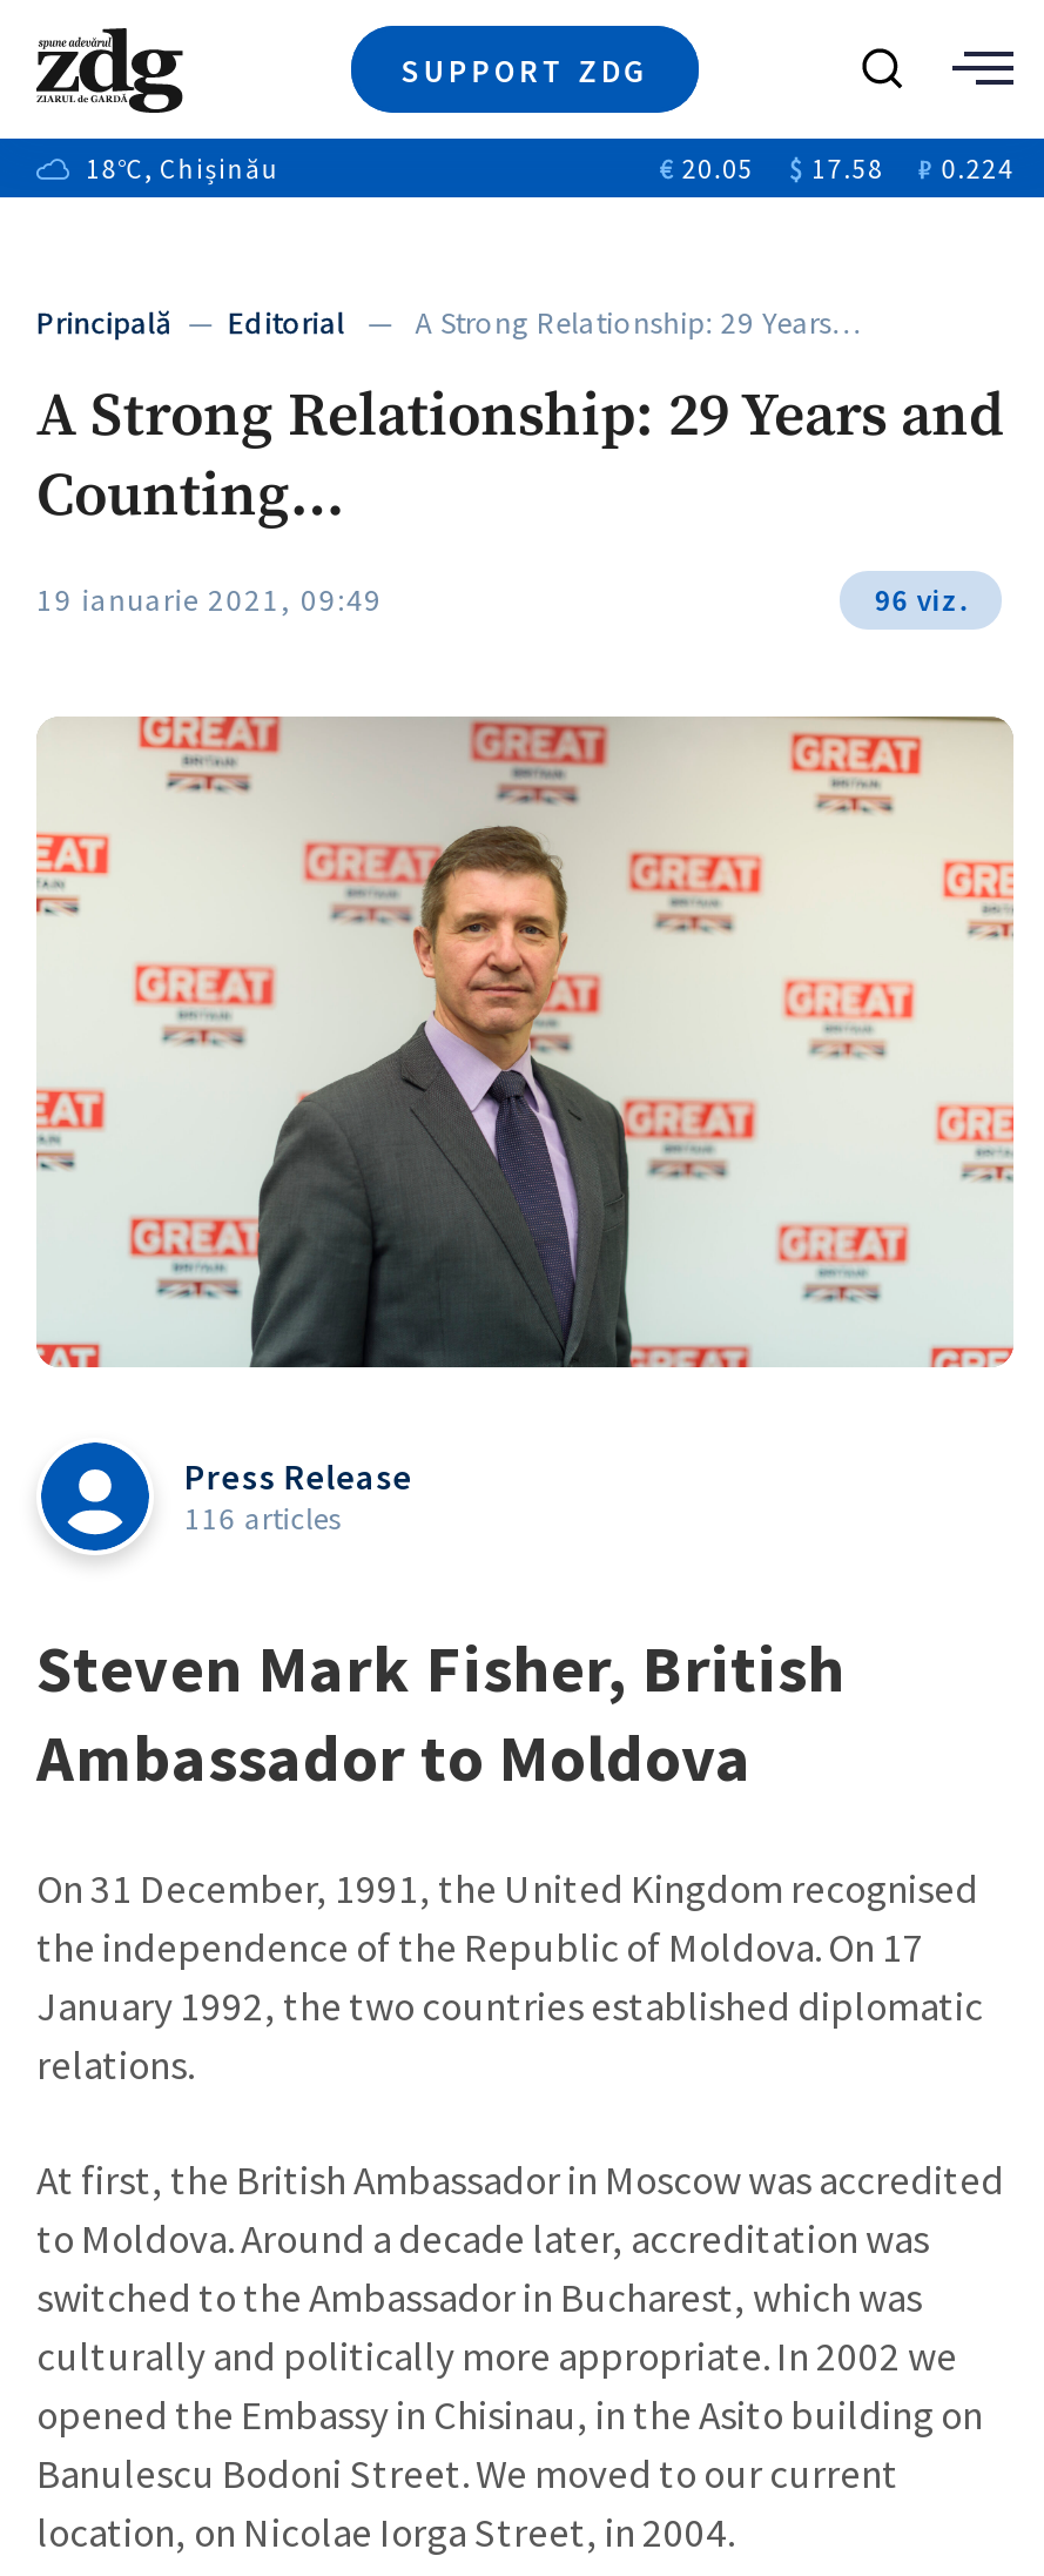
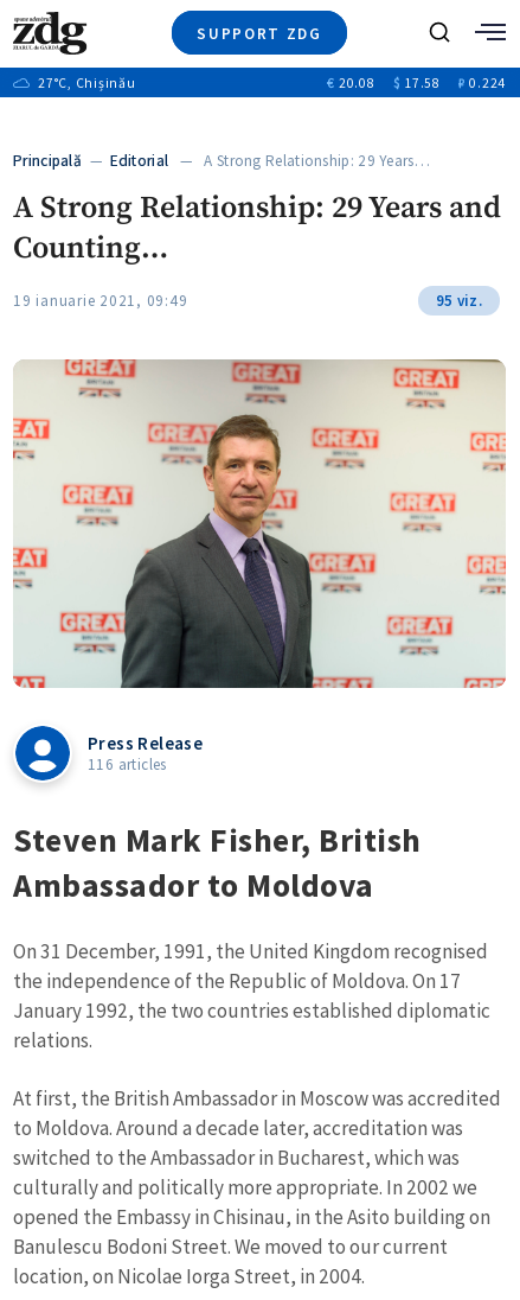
- 18°C, Chișinău
+ 27°C, Chișinău

- € 20.05
+ € 20.08

- 96 viz.
+ 95 viz.
